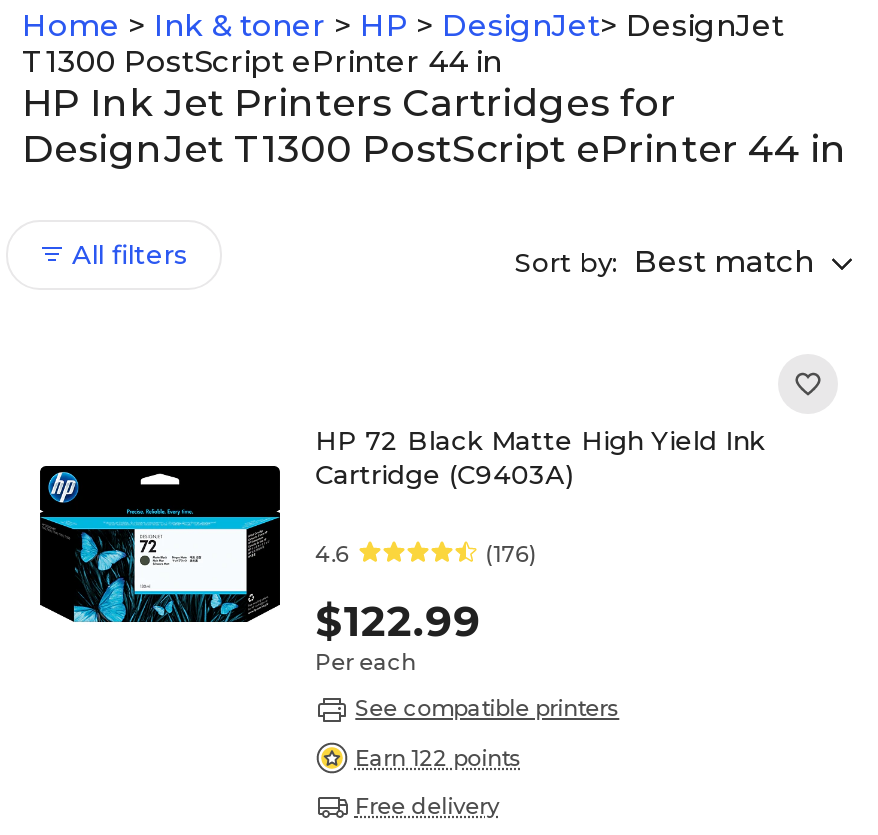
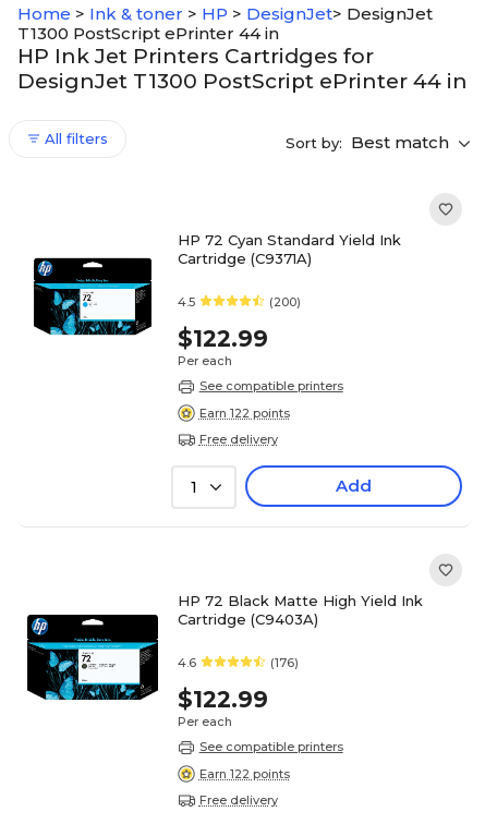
+ [image]
+ HP 72 Cyan Standard Yield Ink
+ Cartridge (C9371A)
+ 4.5
+ (200)
+ $122.99
+ Per each
+ See compatible printers
+ Earn 122 points
+ Free delivery
+ 1
+ Add
